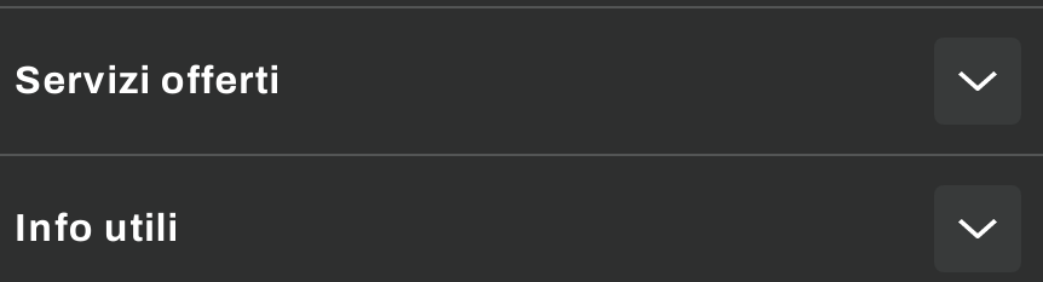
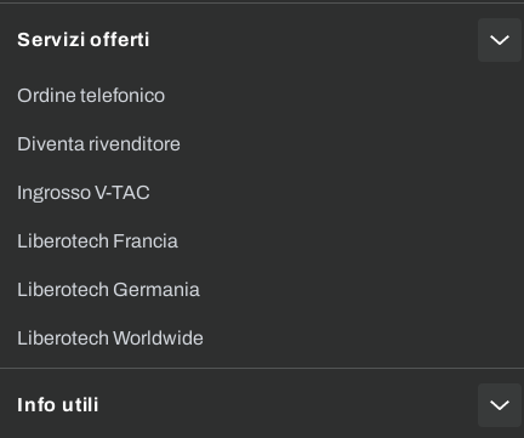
+ Ordine telefonico
+ Diventa rivenditore
+ Ingrosso V-TAC
+ Liberotech Francia
+ Liberotech Germania
+ Liberotech Worldwide
